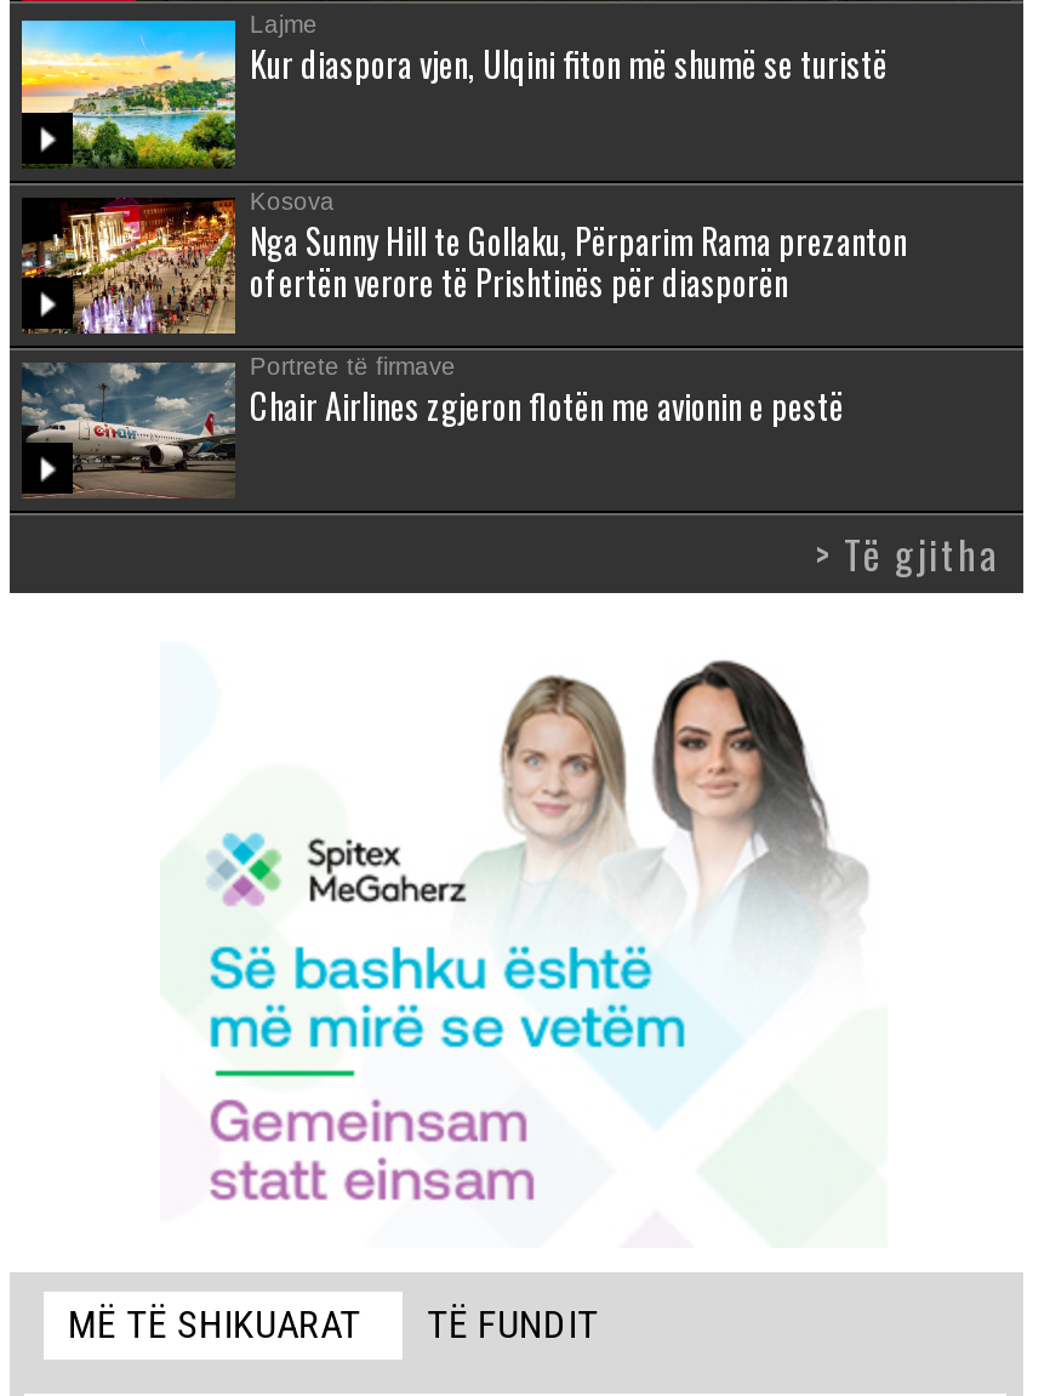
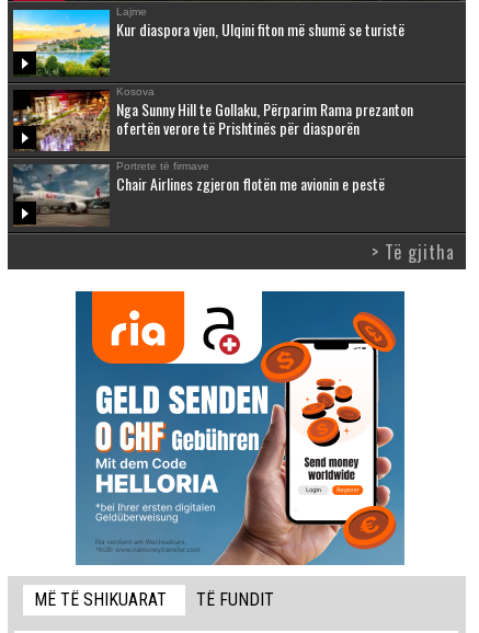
- [image]
+ [image]
